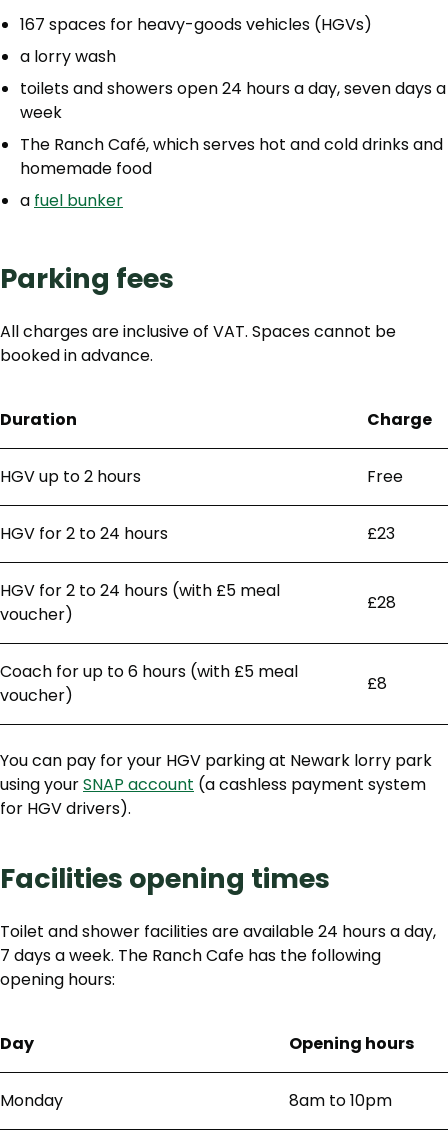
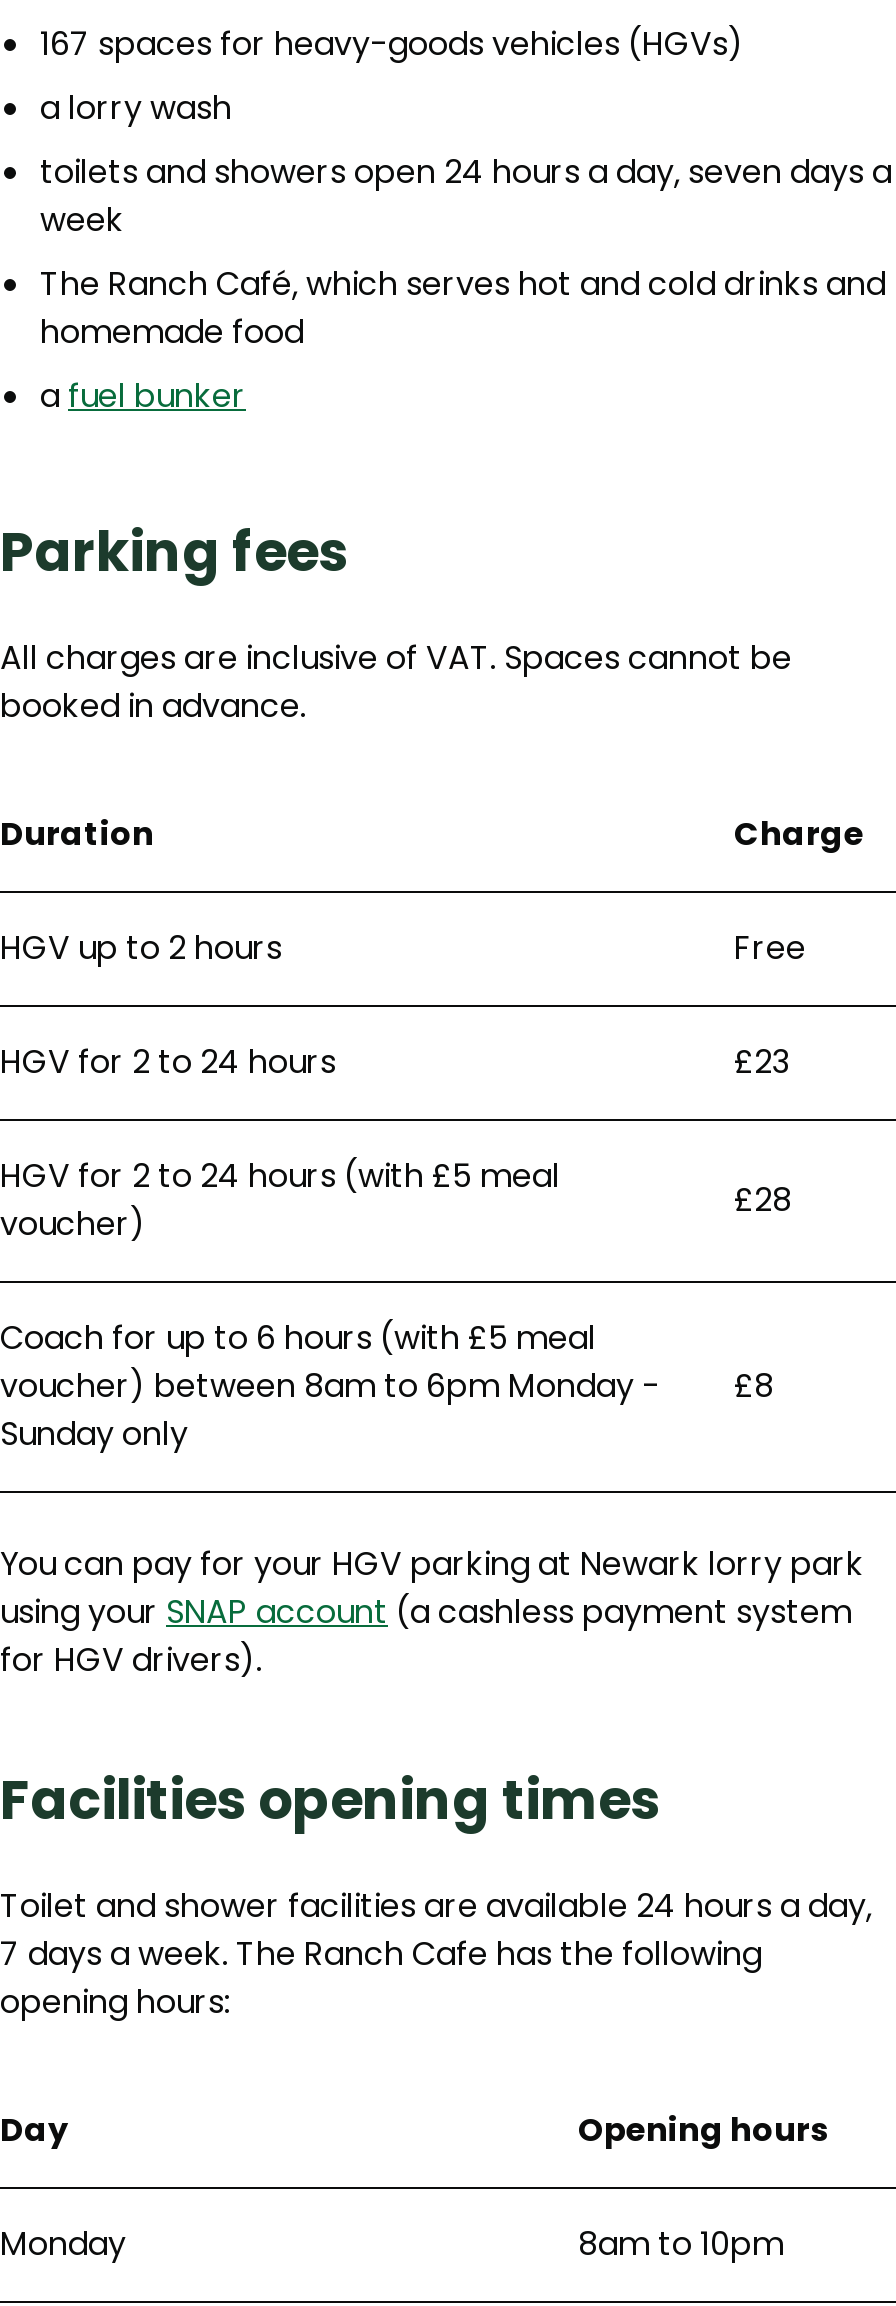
- voucher)
+ voucher) between 8am to 6pm Monday -
+ Sunday only
